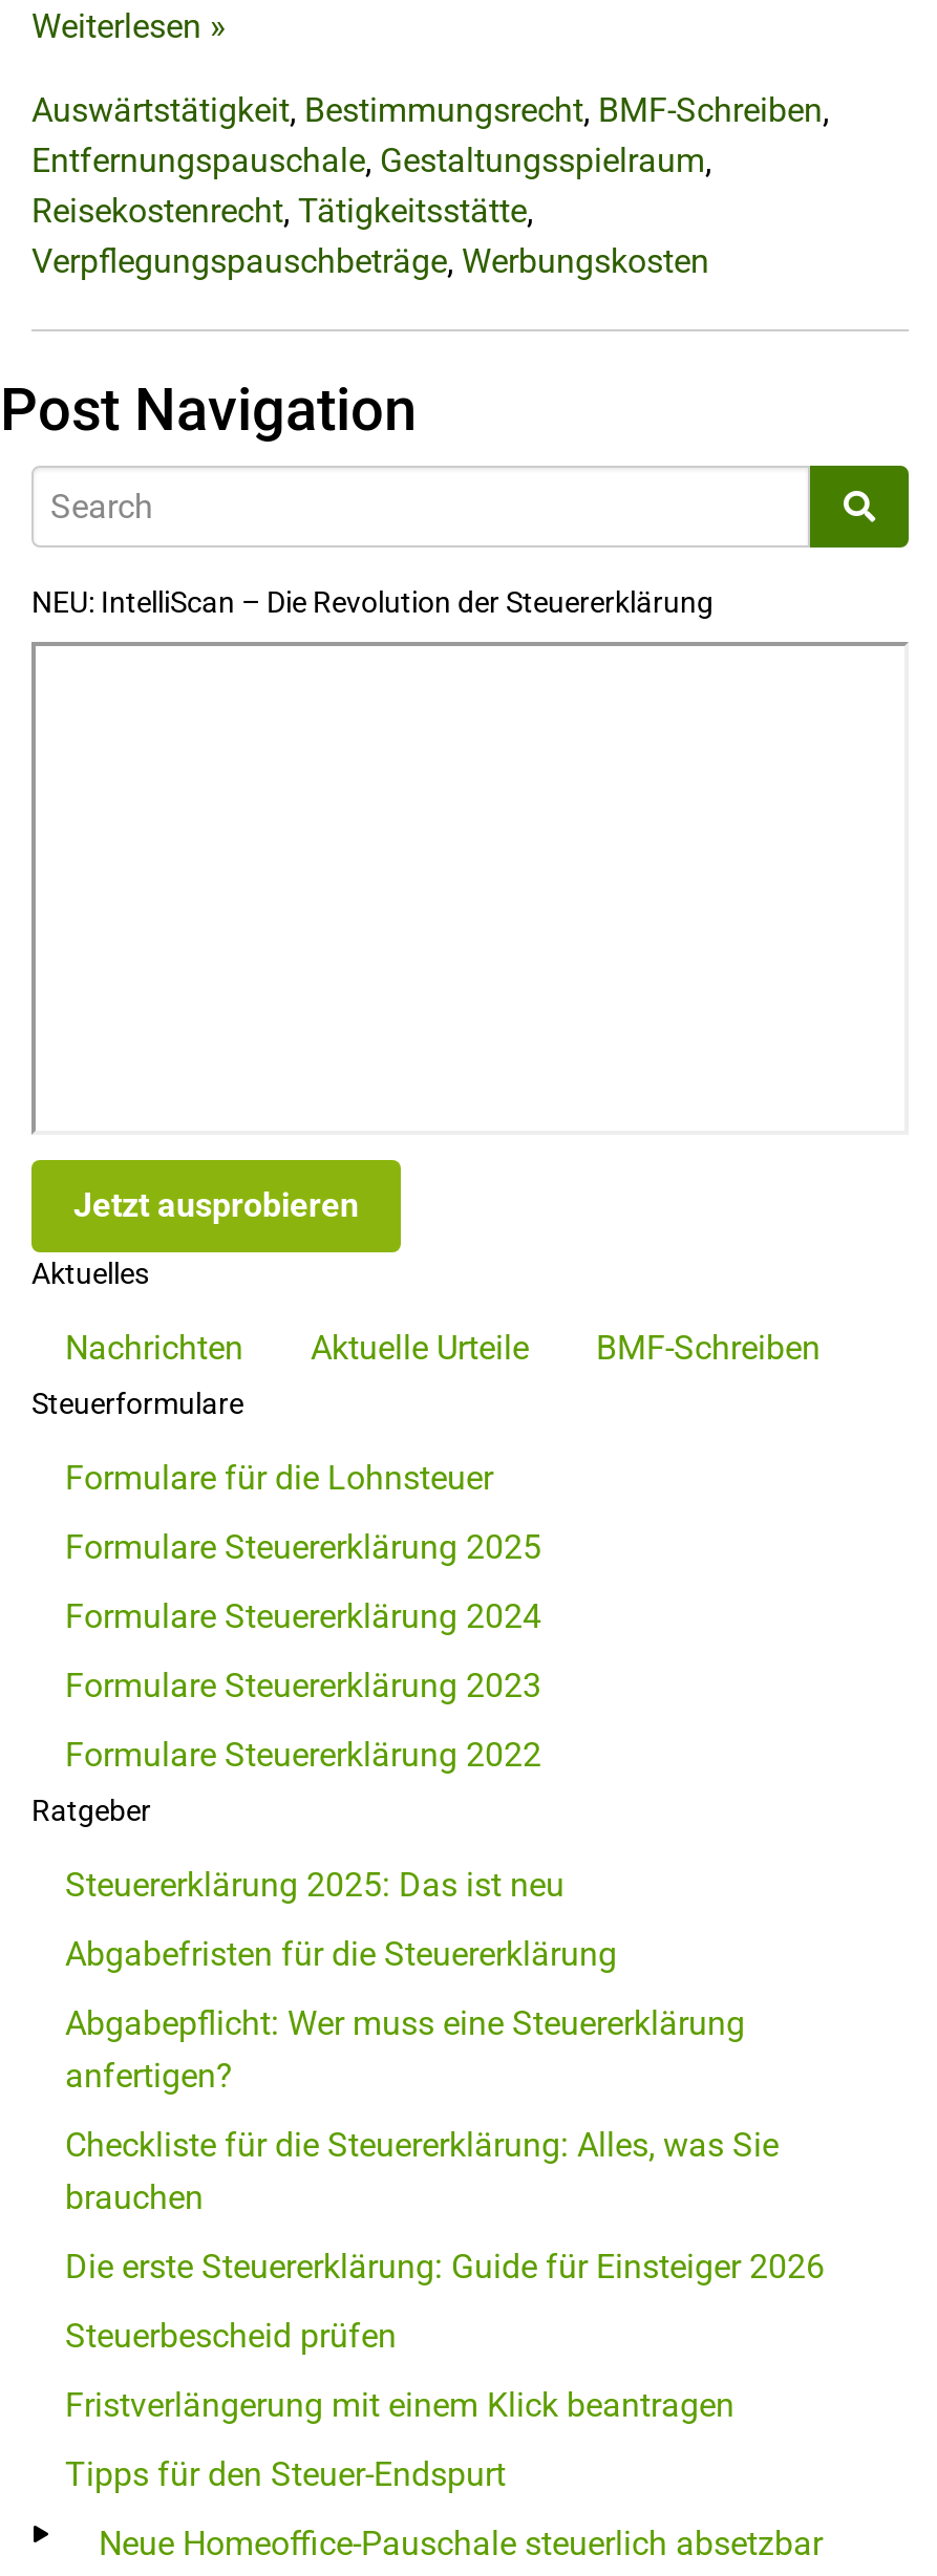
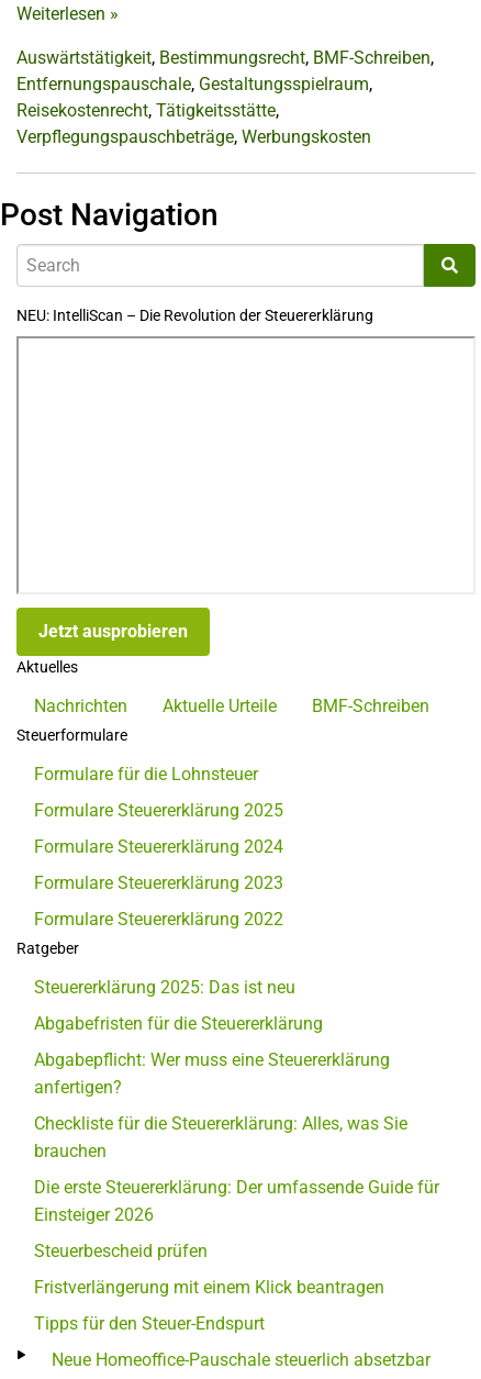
- Die erste Steuererklärung: Guide für Einsteiger 2026
+ Die erste Steuererklärung: Der umfassende Guide für
+ Einsteiger 2026
